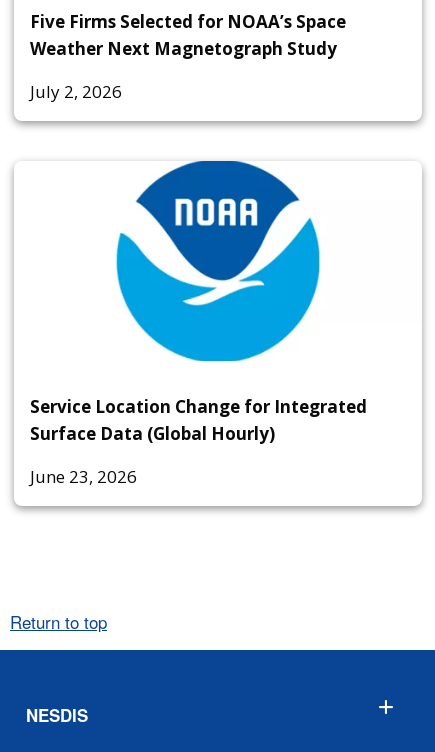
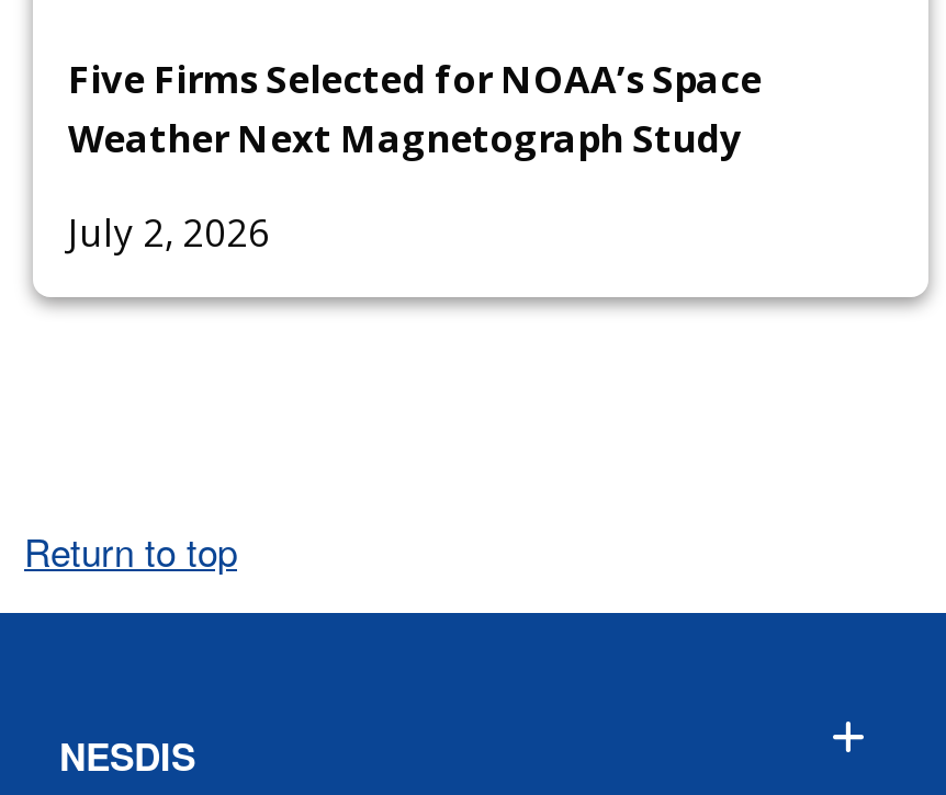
- [image]
- Service Location Change for Integrated
- Surface Data (Global Hourly)
- June 23, 2026
